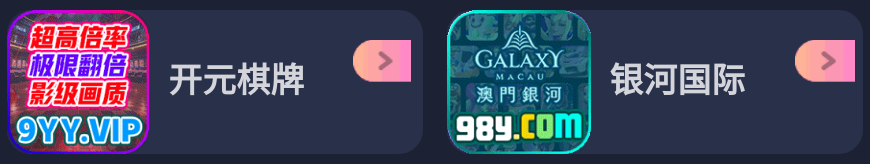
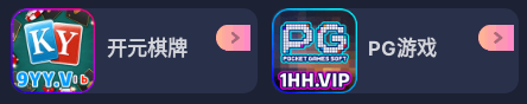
- [image]
+ [image]

- [image]
- 银河国际
+ [image]
+ PG游戏
